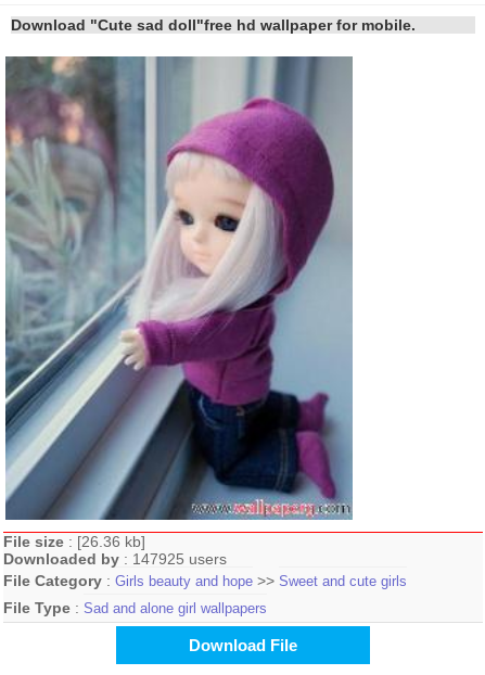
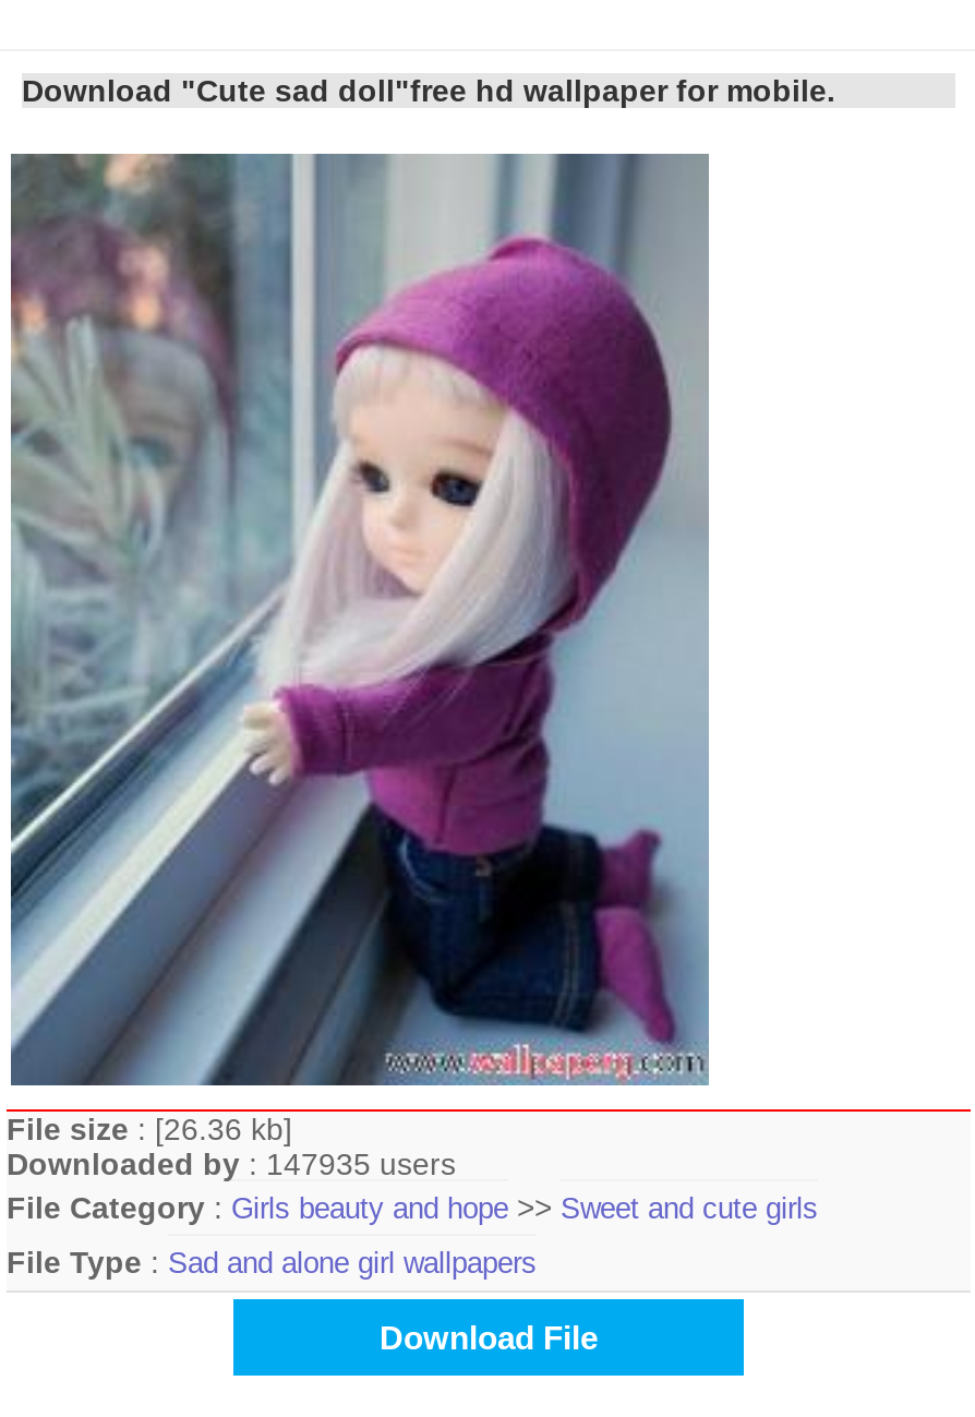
- Downloaded by: 147925 users
+ Downloaded by: 147935 users
